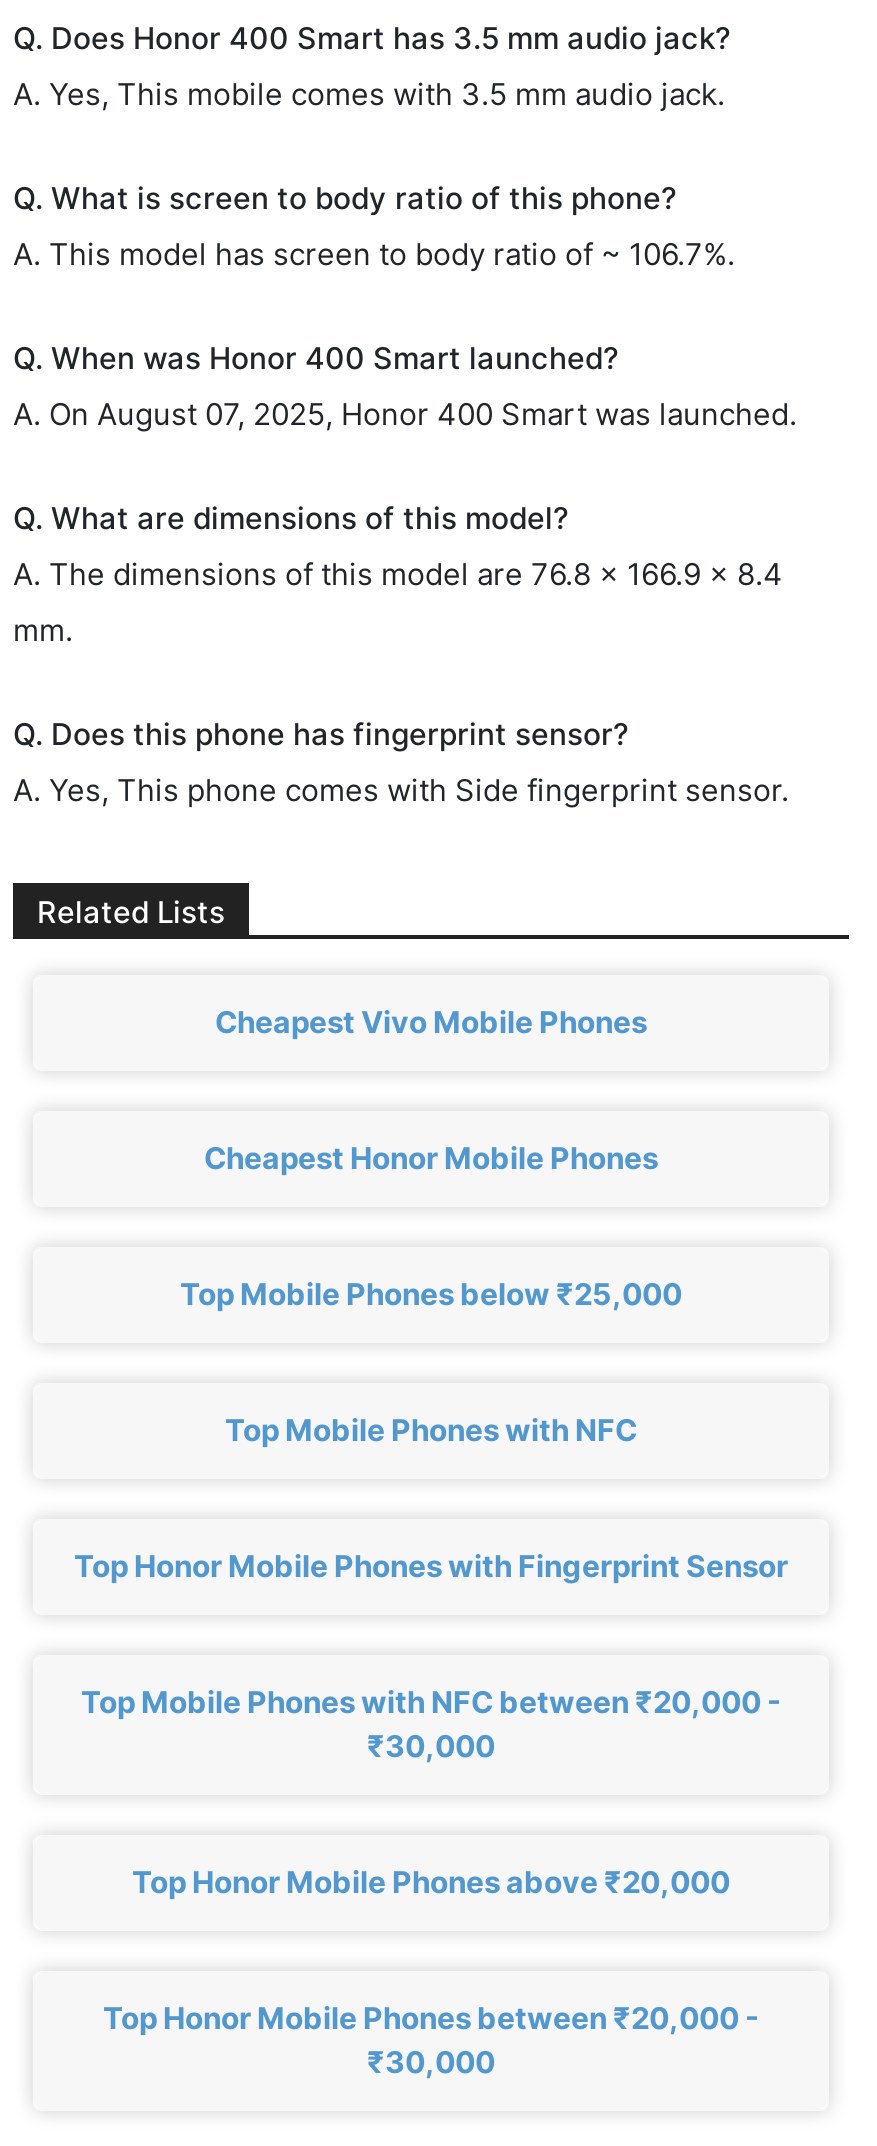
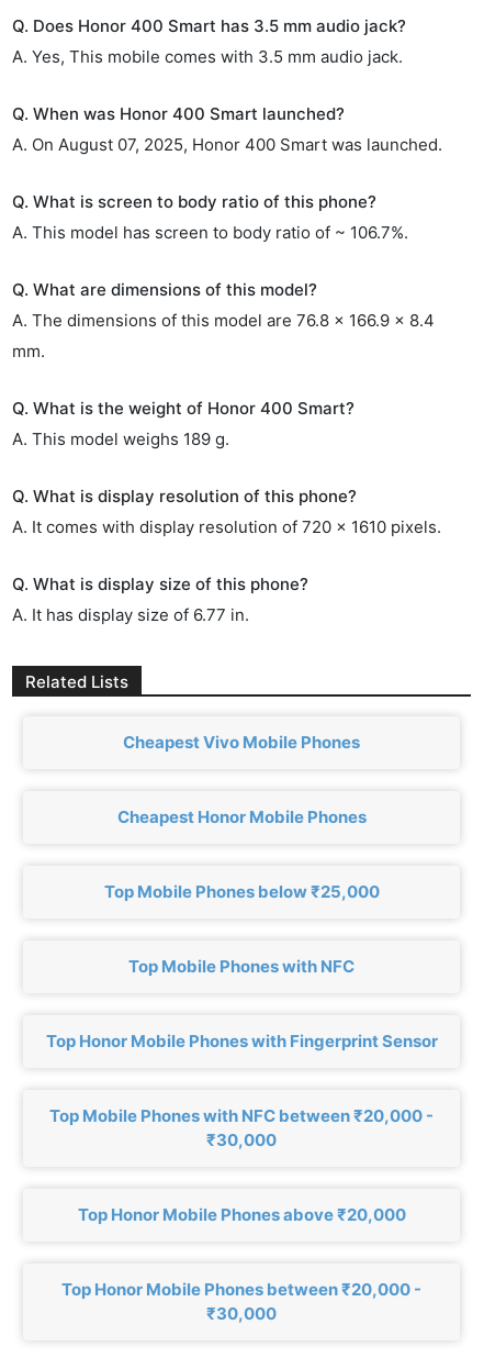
moved down: Q. What is screen to body ratio of this phone? | A. This model has screen to body ratio of ~ 106.7%.

moved up: Q. When was Honor 400 Smart launched? | A. On August 07, 2025, Honor 400 Smart was launched.

- Q. Does this phone has fingerprint sensor?
- A. Yes, This phone comes with Side fingerprint sensor.
+ Q. What is the weight of Honor 400 Smart?
+ A. This model weighs 189 g.
+ Q. What is display resolution of this phone?
+ A. It comes with display resolution of 720 x 1610 pixels.
+ Q. What is display size of this phone?
+ A. It has display size of 6.77 in.
